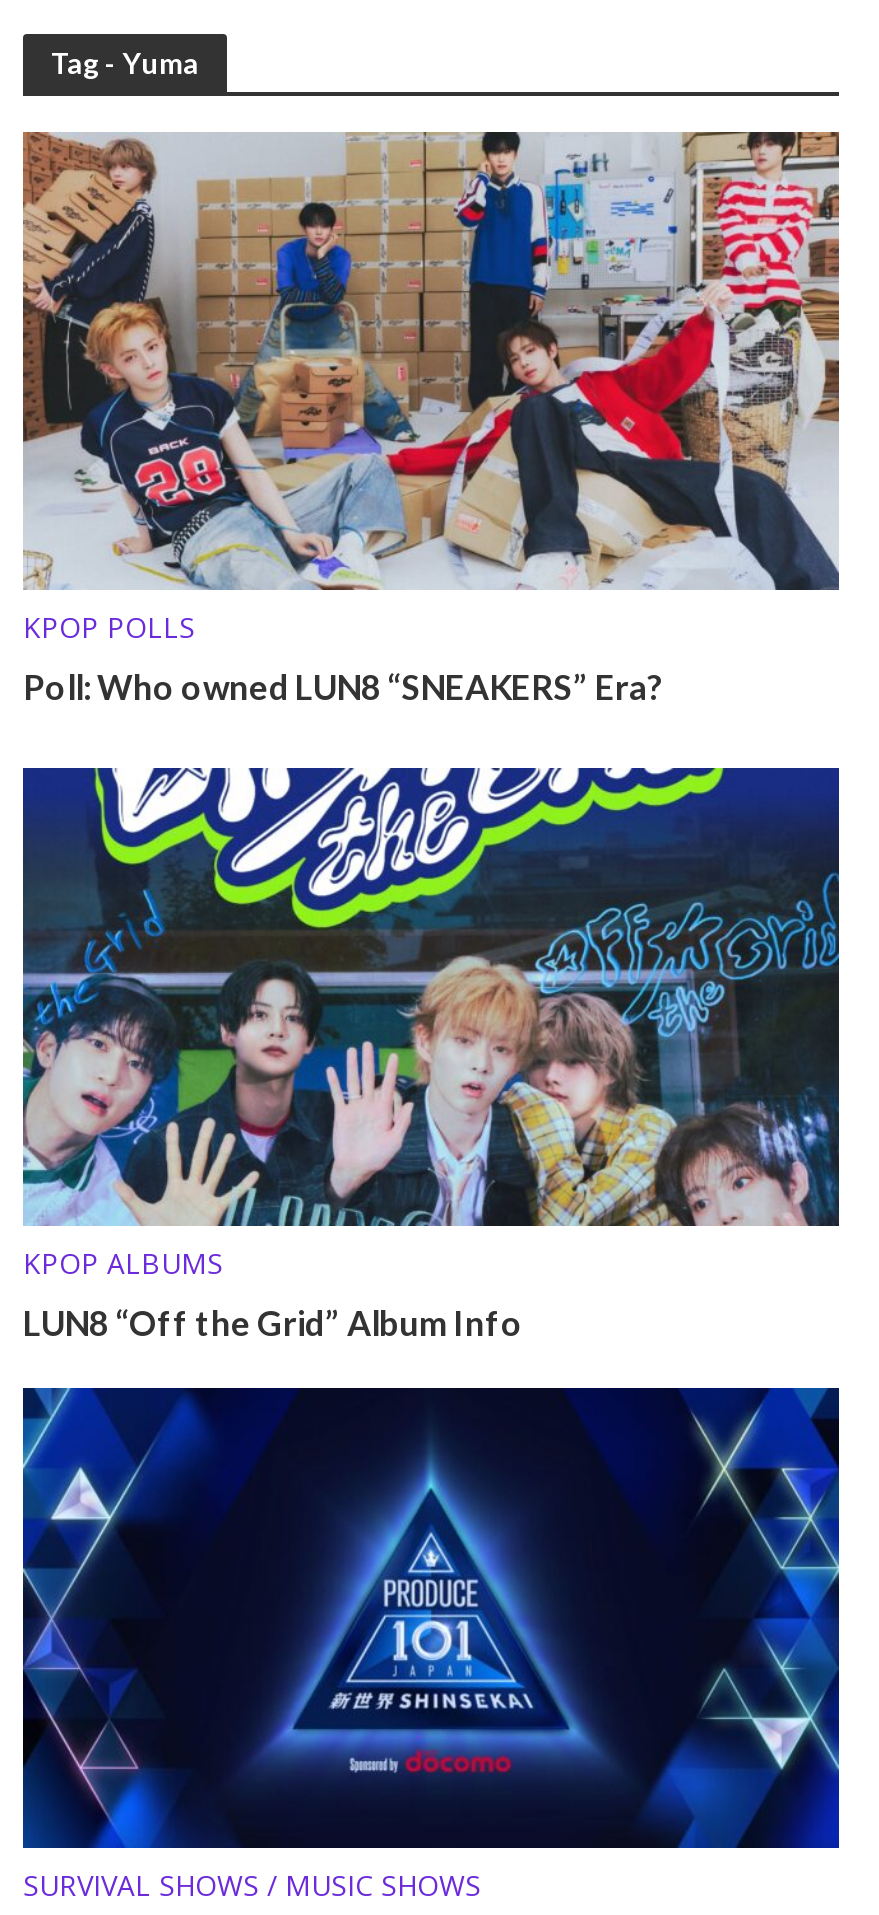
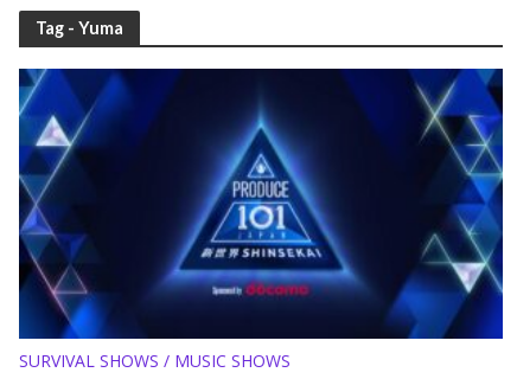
- [image]
- KPOP POLLS
- Poll: Who owned LUN8 “SNEAKERS” Era?

- [image]
- KPOP ALBUMS
- LUN8 “Off the Grid” Album Info
